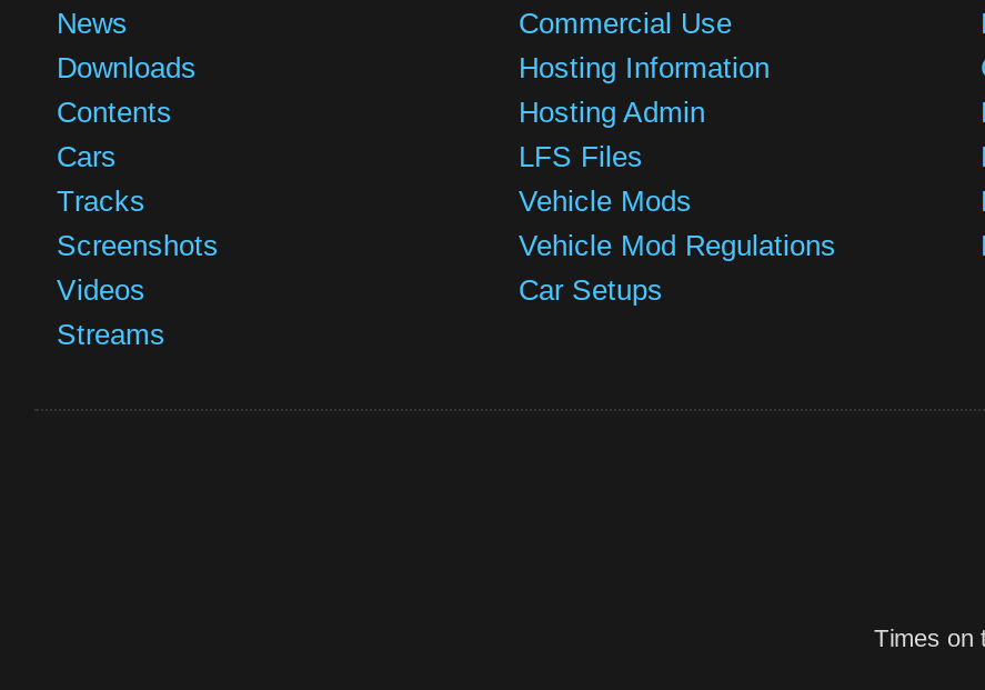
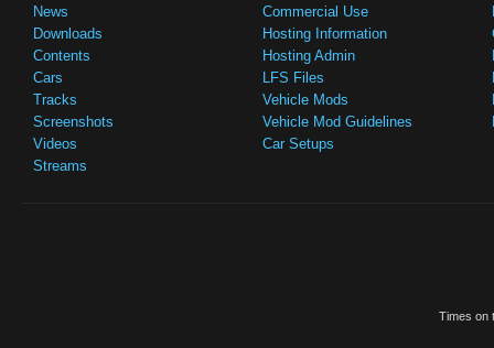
- Vehicle Mod Regulations
+ Vehicle Mod Guidelines
